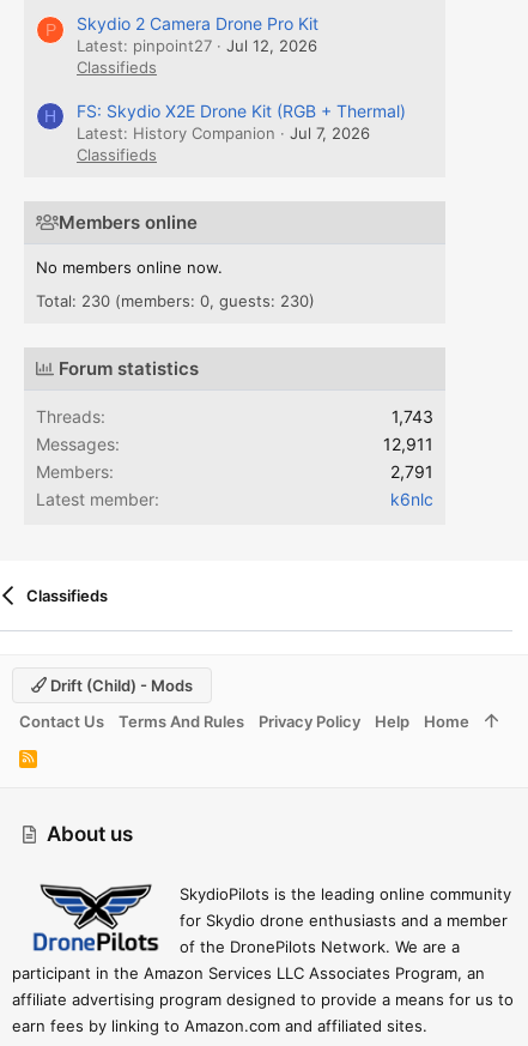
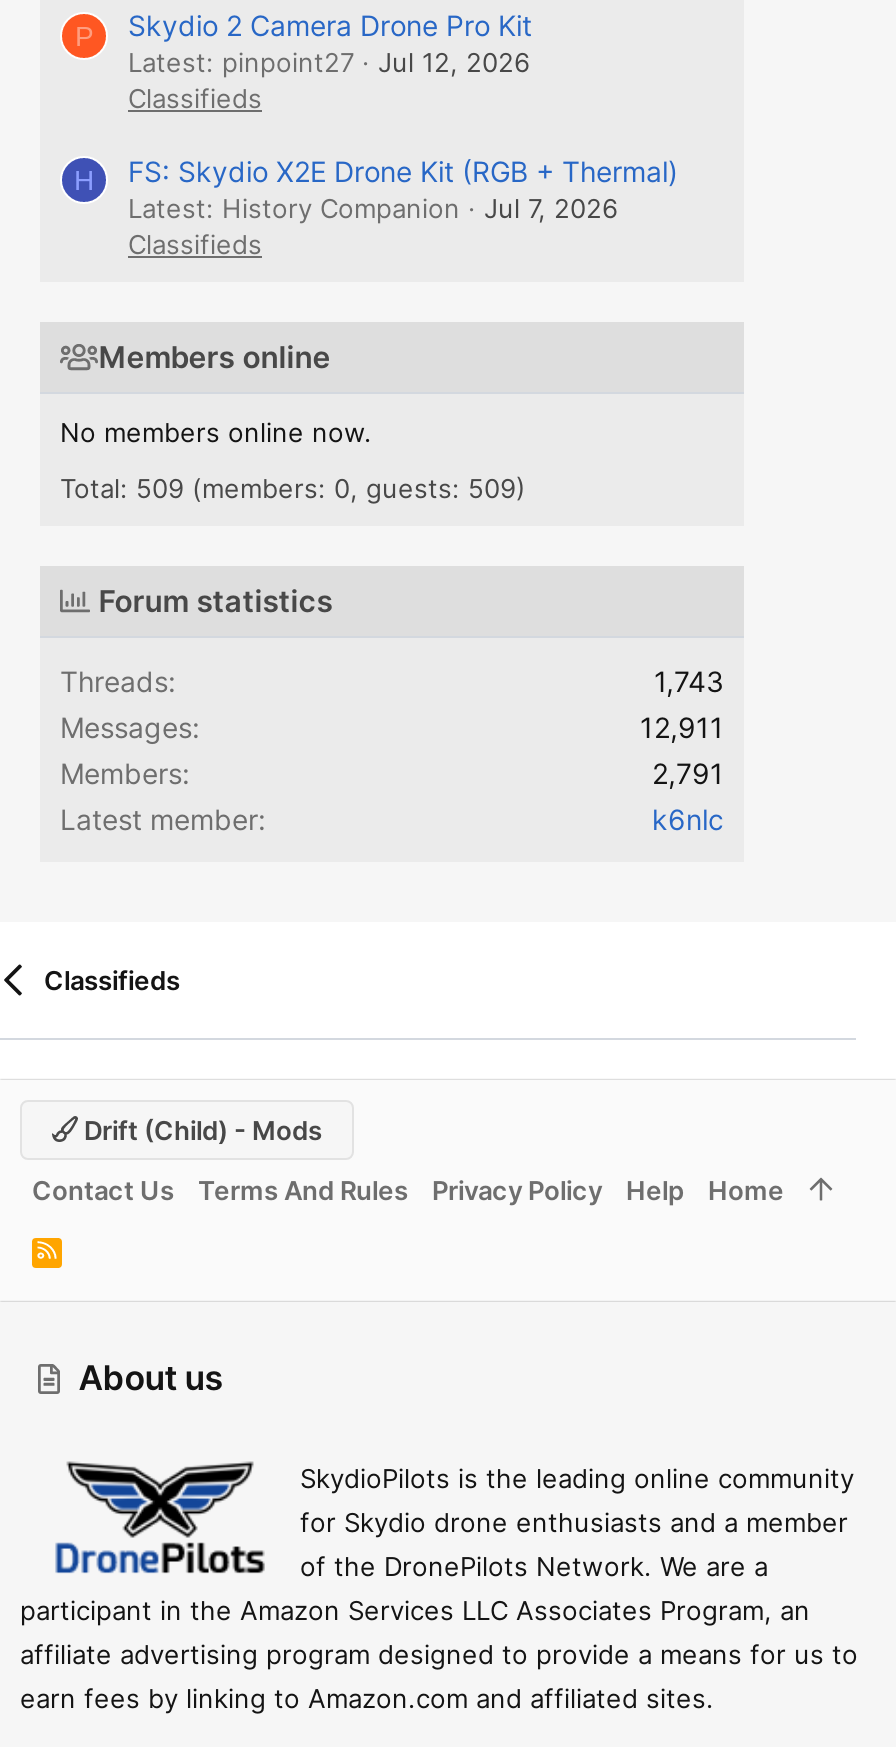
- Total: 230 (members: 0, guests: 230)
+ Total: 509 (members: 0, guests: 509)
